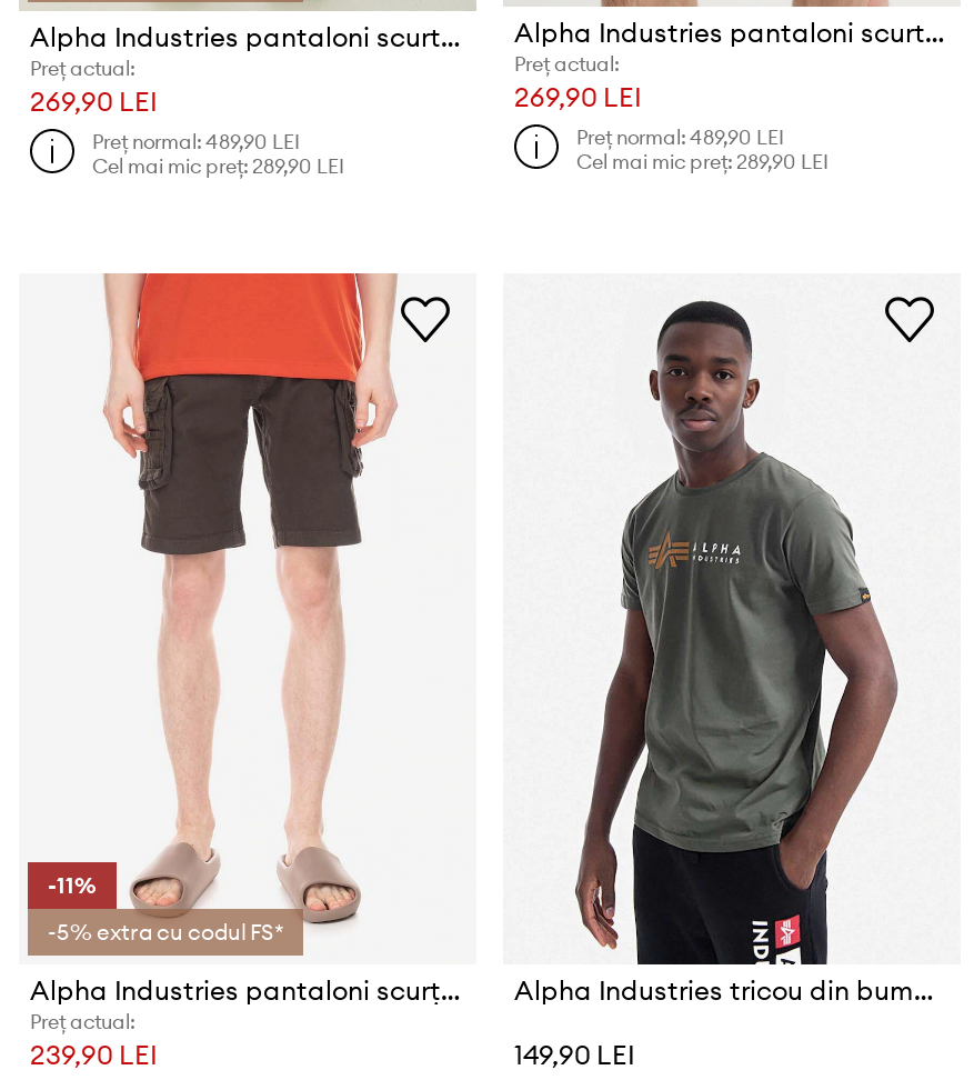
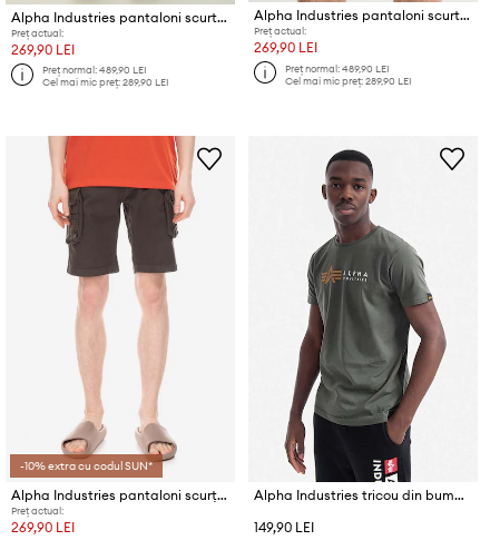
- -11%
- -5% extra cu codul FS*
+ -10% extra cu codul SUN*

- 239,90 LEI
+ 269,90 LEI
